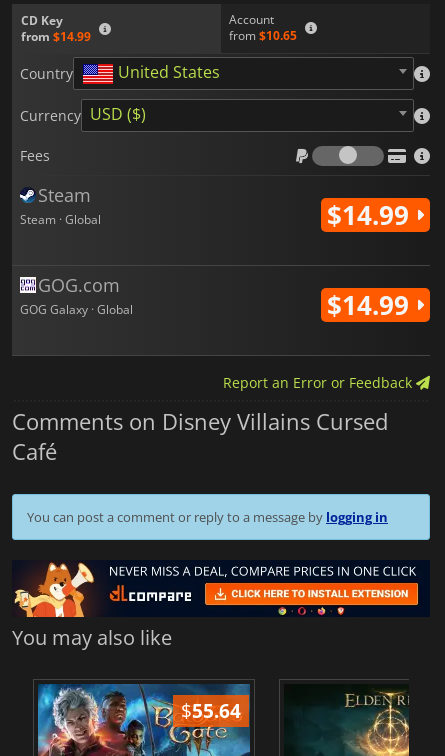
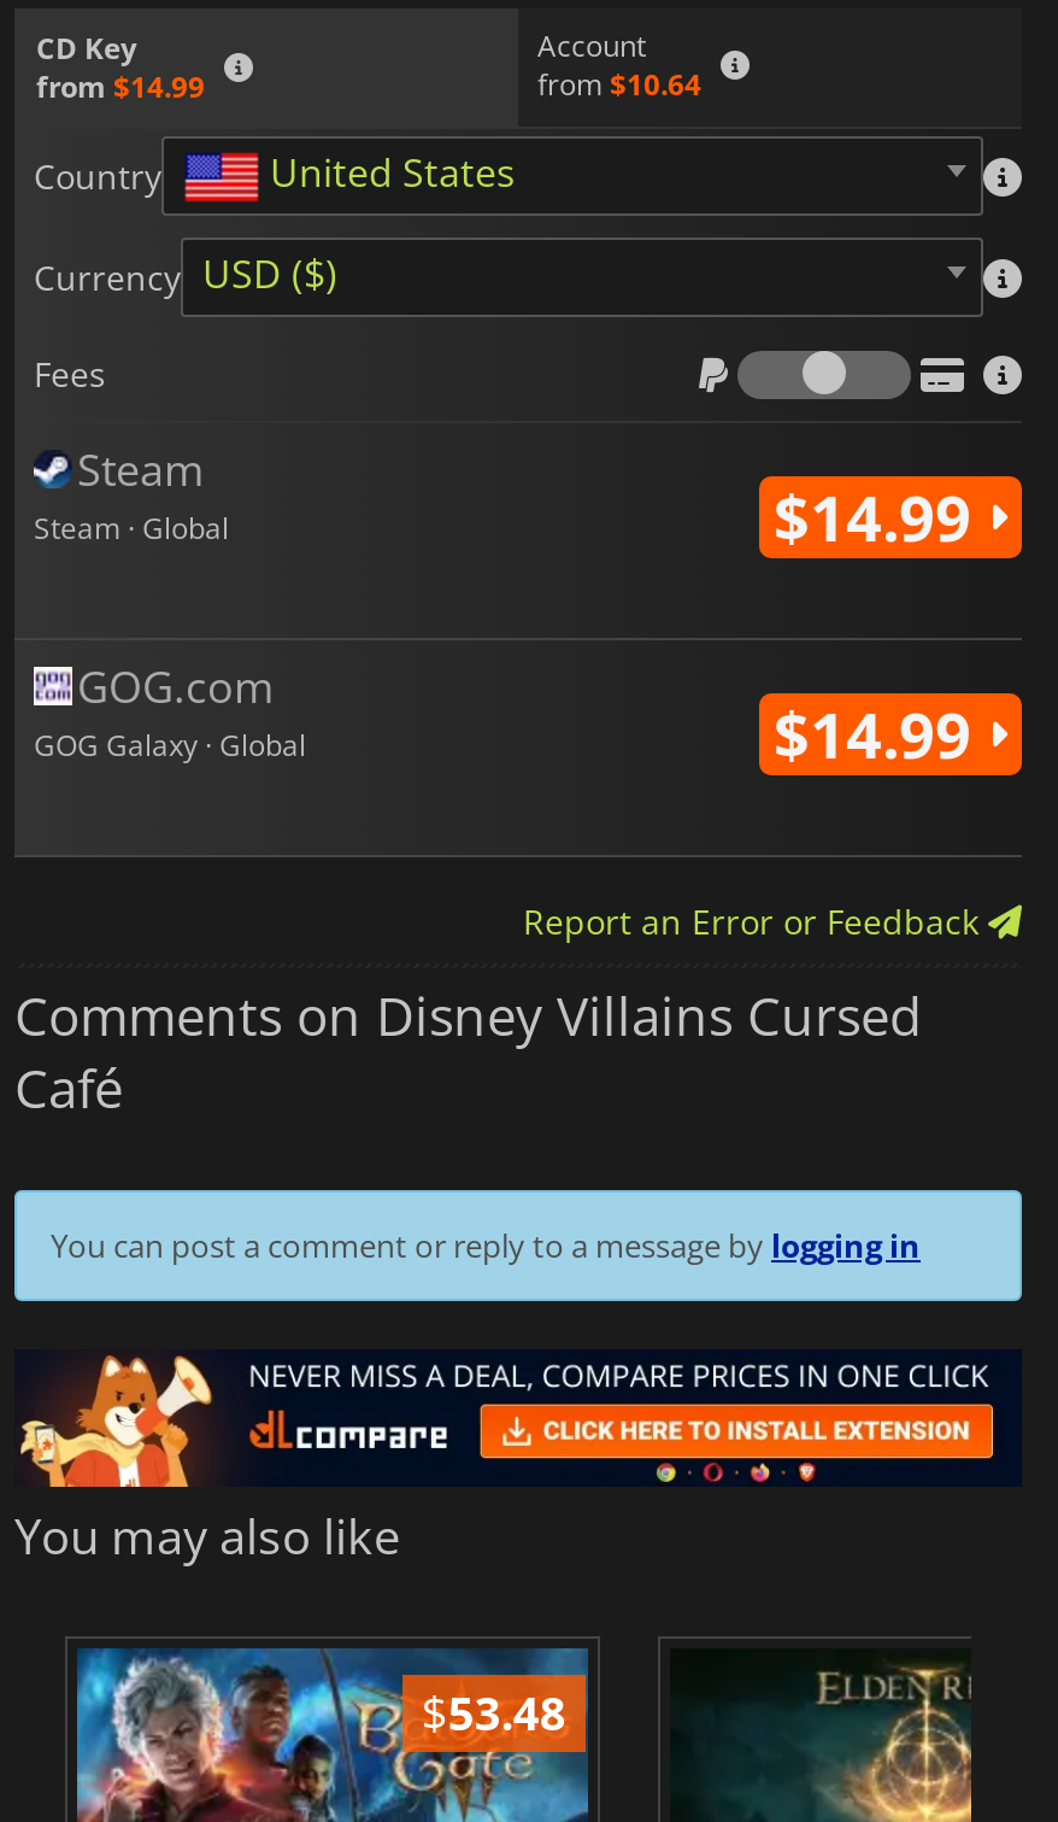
- from $10.65
+ from $10.64

- $55.64
+ $53.48
